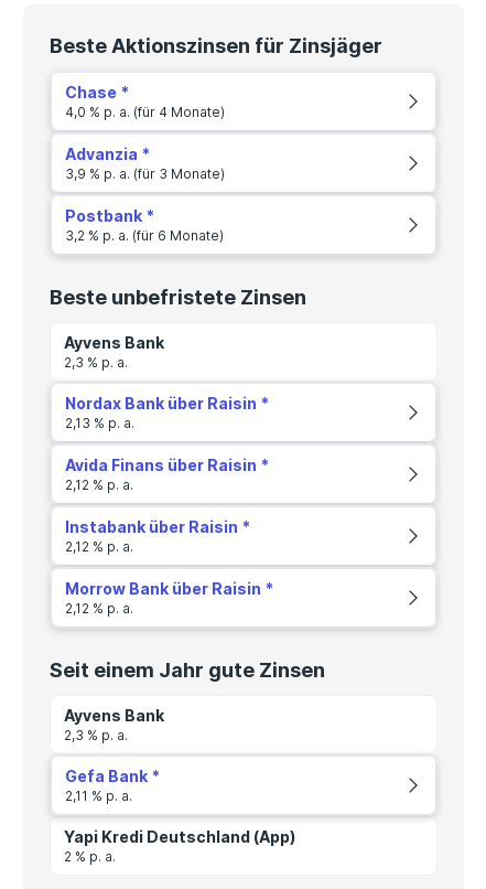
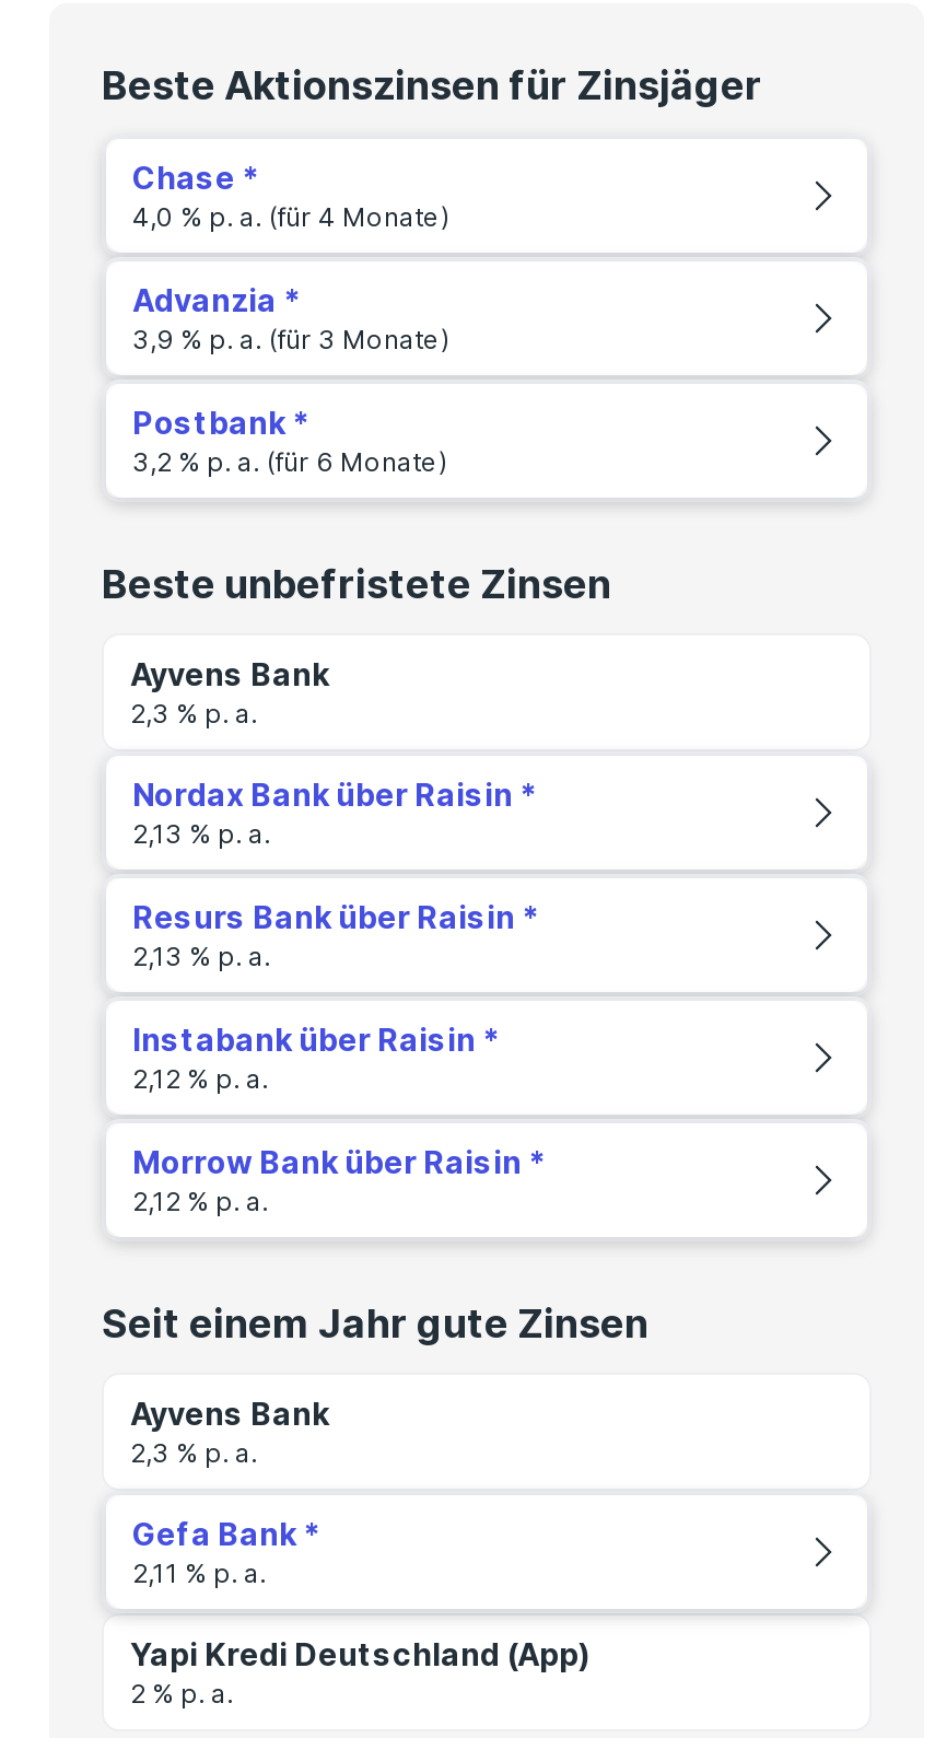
- Avida Finans über Raisin
+ Resurs Bank über Raisin

- 2,12 % p. a.
+ 2,13 % p. a.
